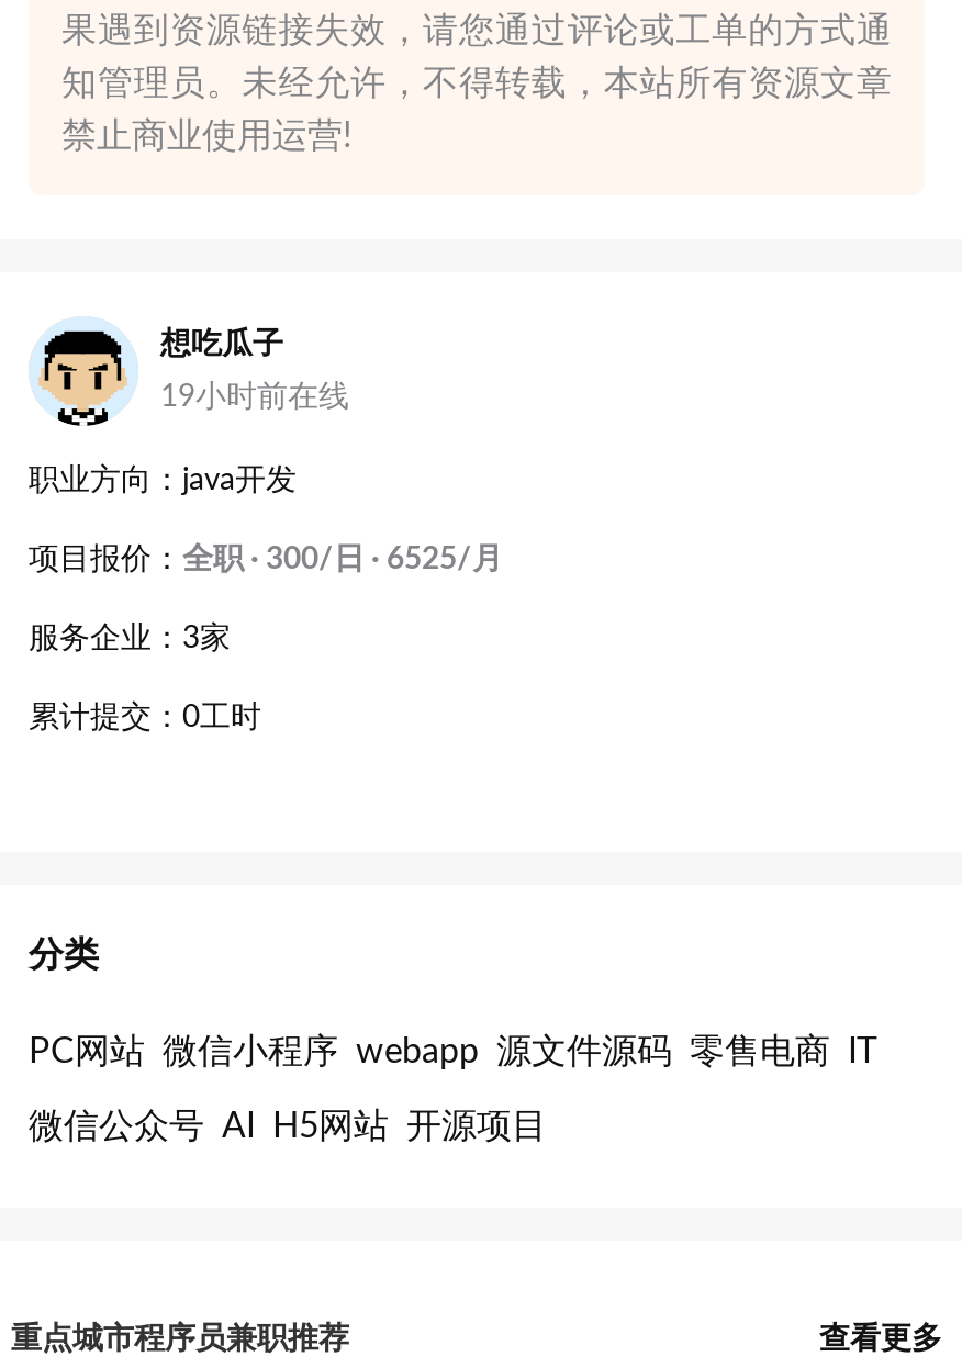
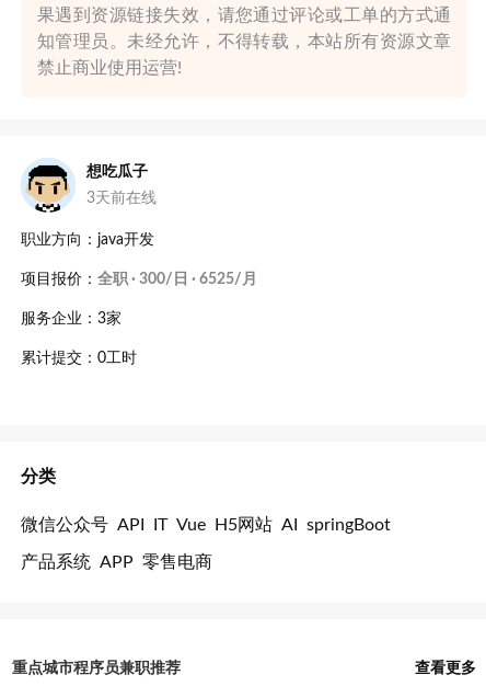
- 19小时前在线
+ 3天前在线

- PC网站 微信小程序 webapp 源文件源码 零售电商 IT
+ 微信公众号 API IT Vue H5网站 AI springBoot

- 微信公众号 AI H5网站 开源项目
+ 产品系统 APP 零售电商
